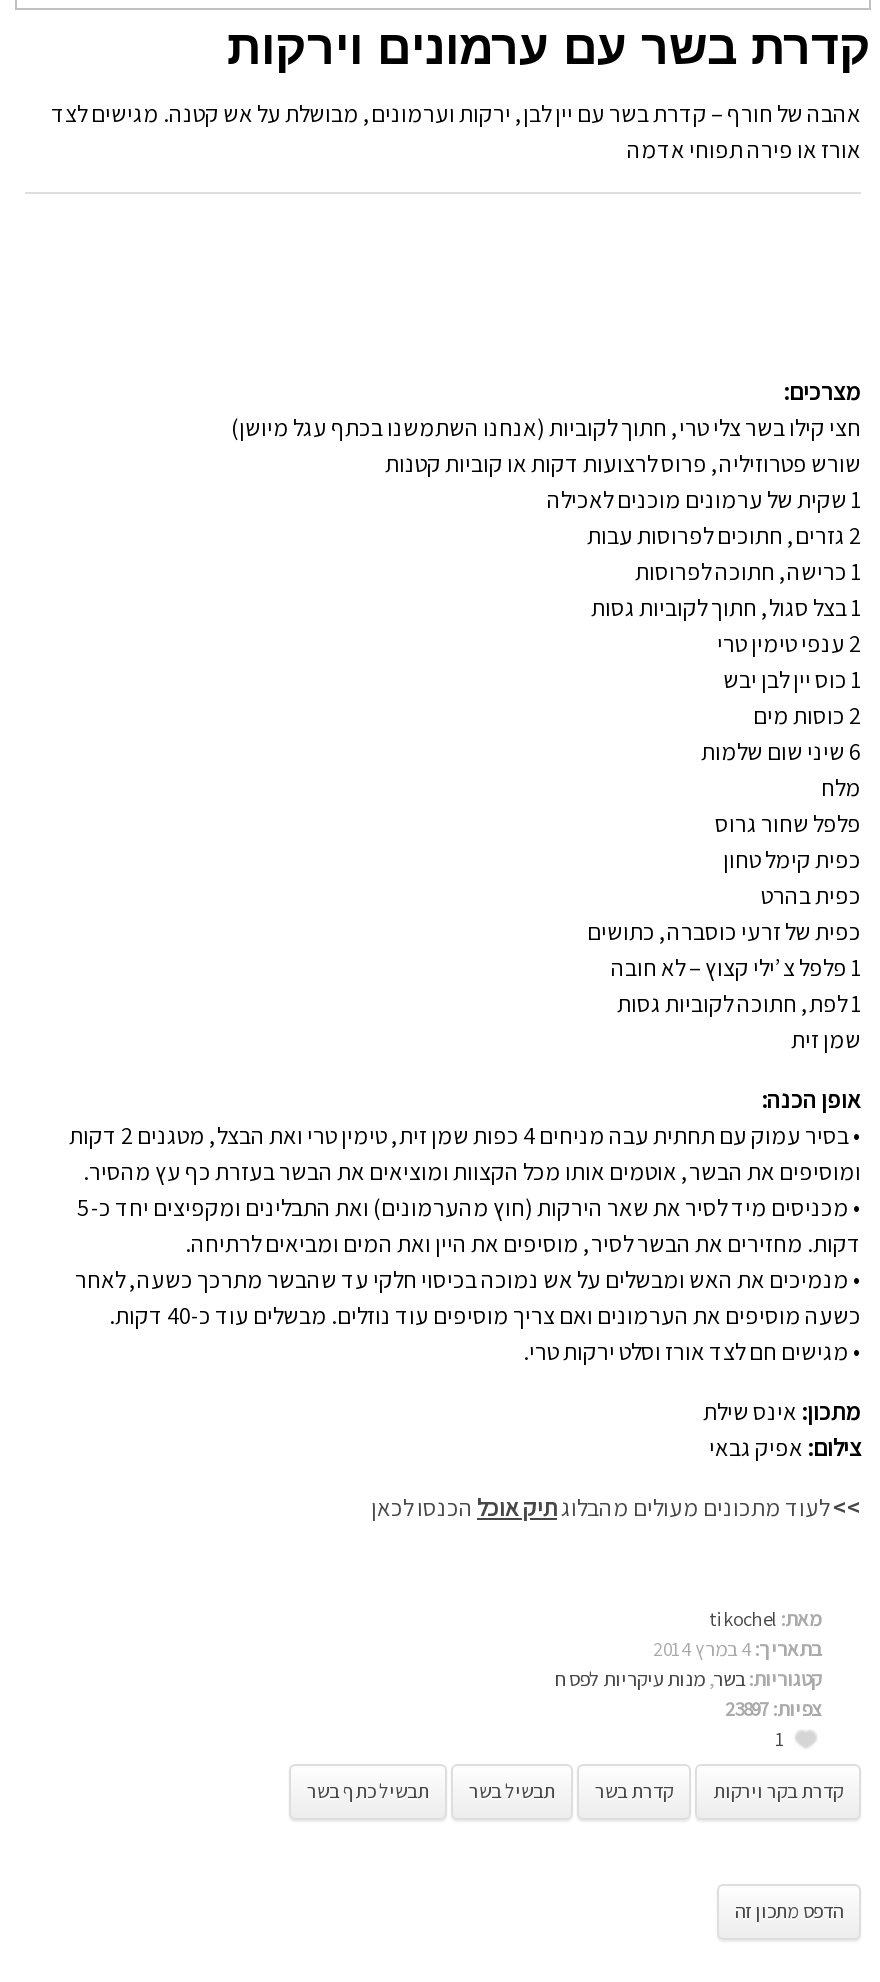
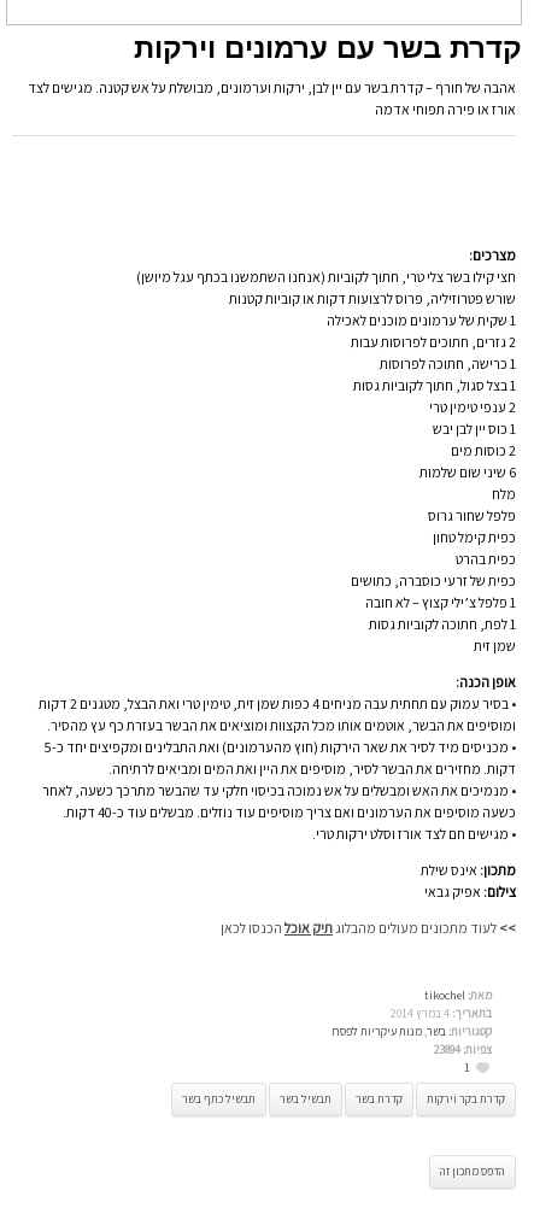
- צפיות: 23897
+ צפיות: 23894
